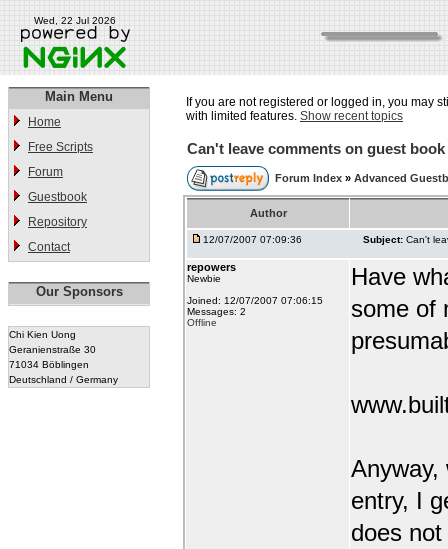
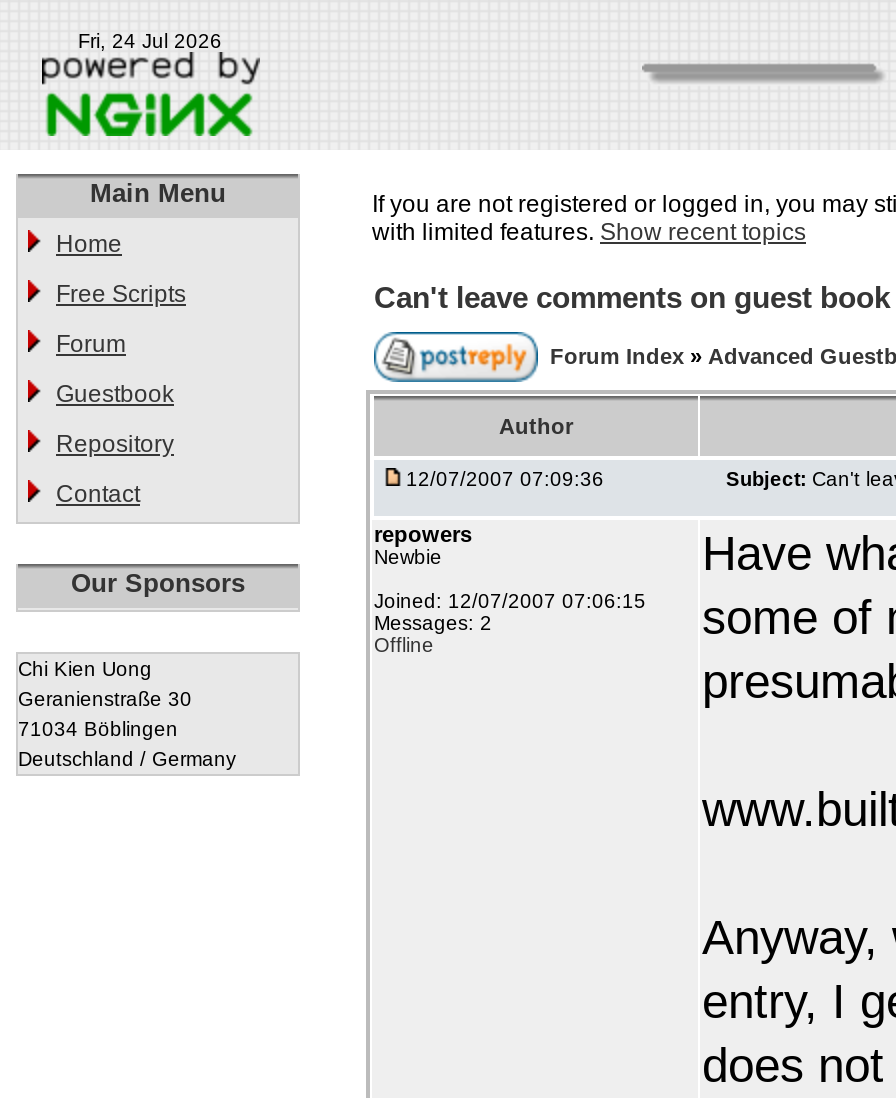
- Wed, 22 Jul 2026
+ Fri, 24 Jul 2026
